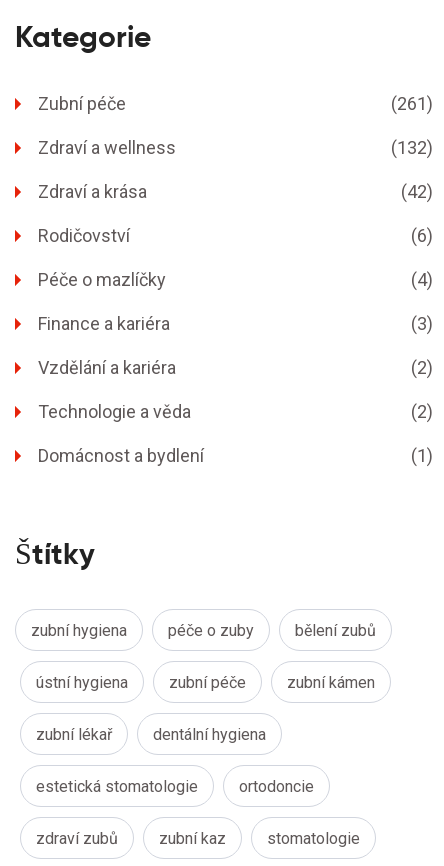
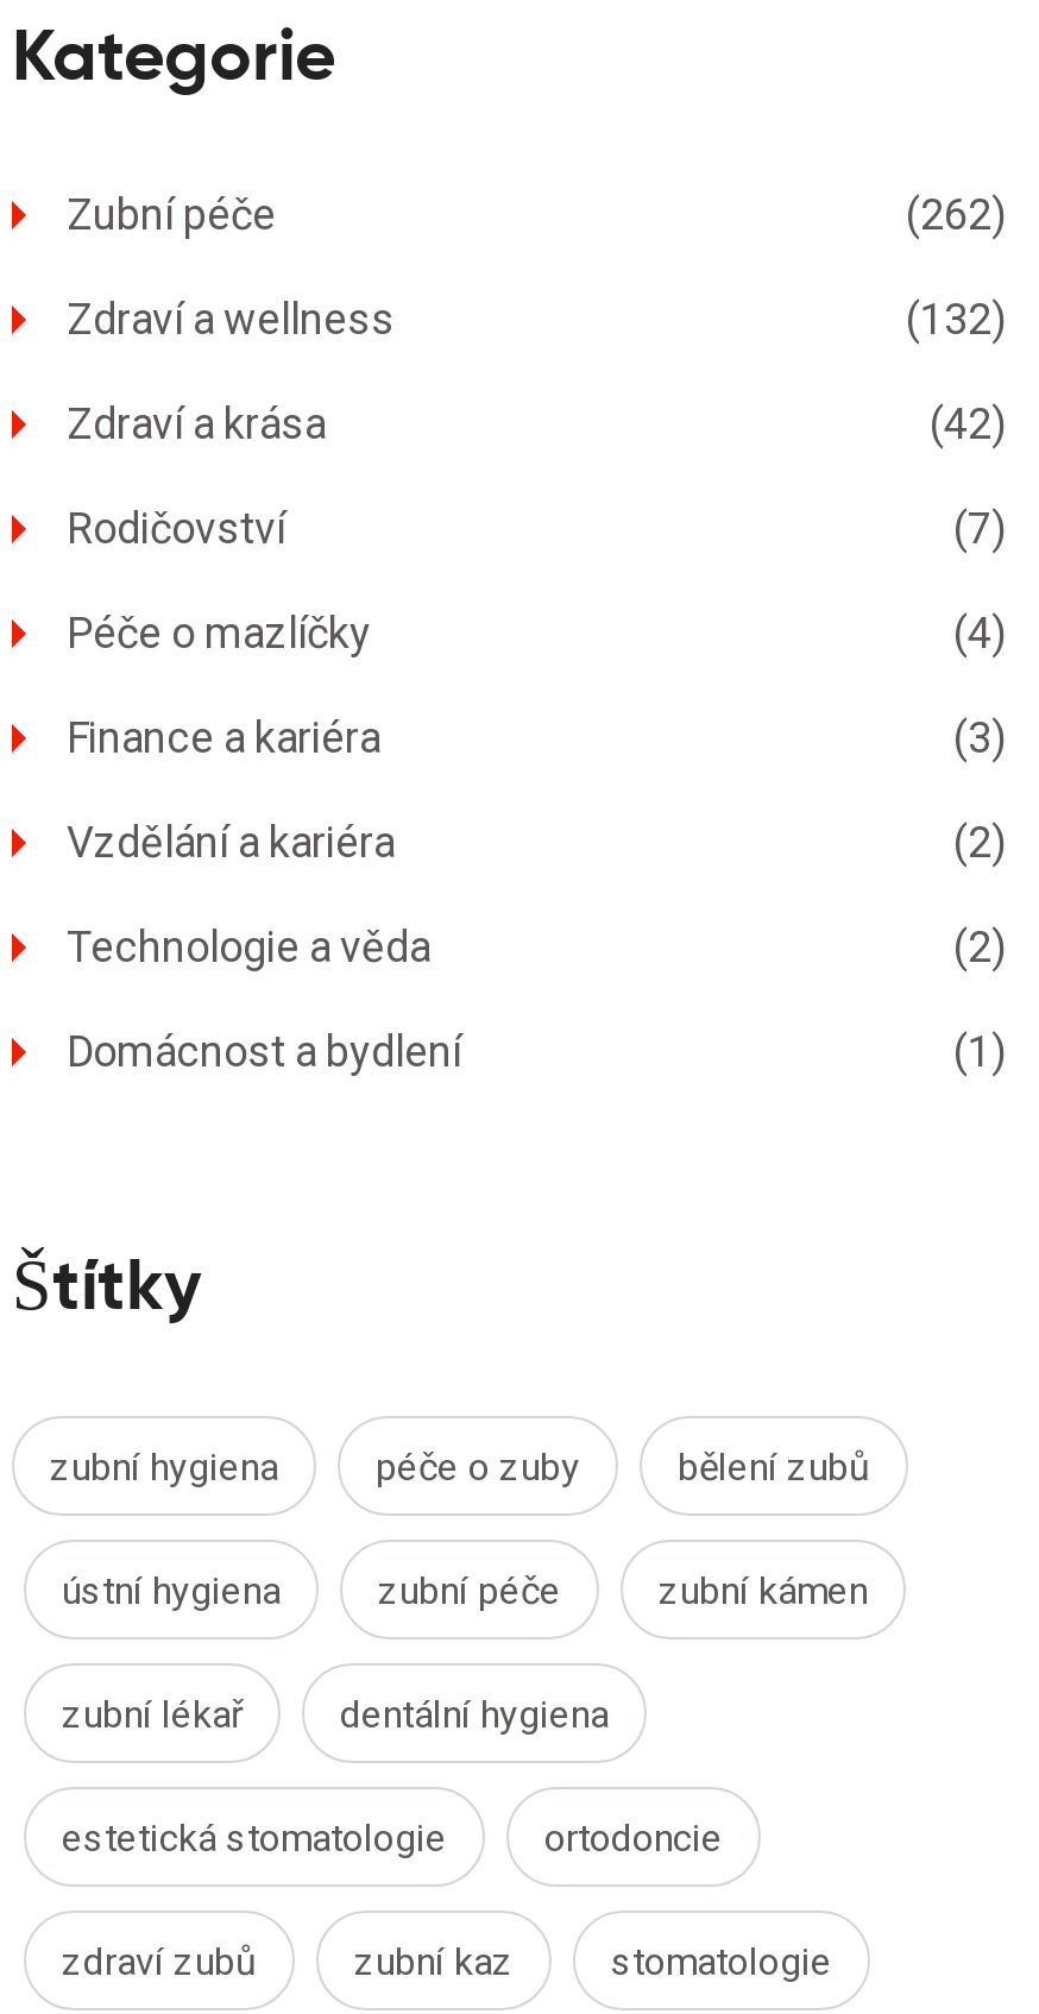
- (261)
+ (262)

- (6)
+ (7)
